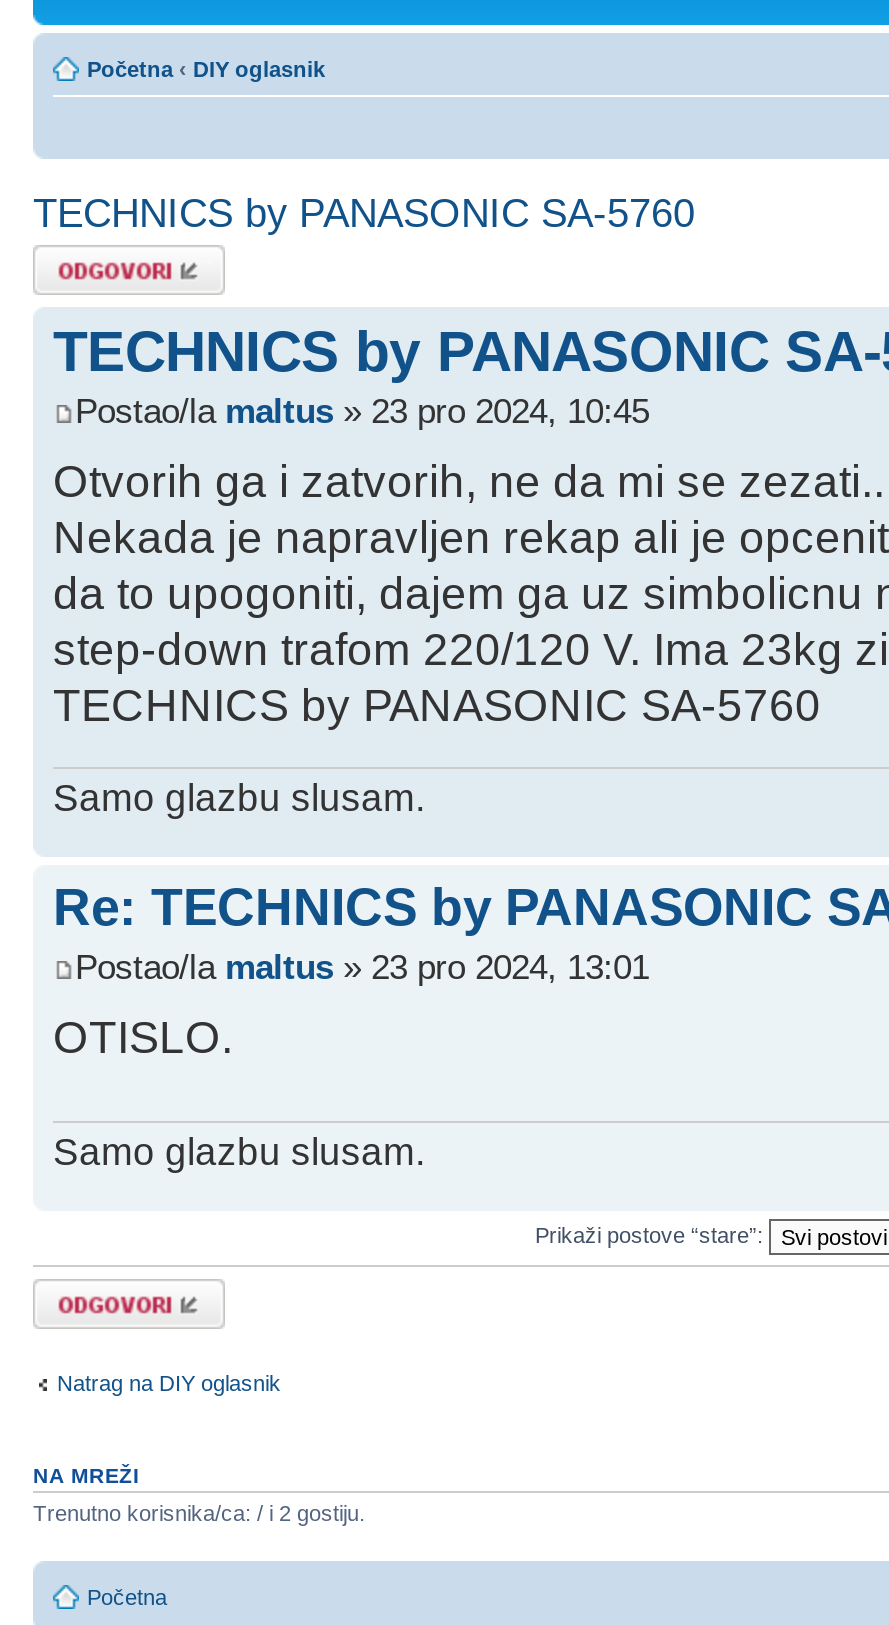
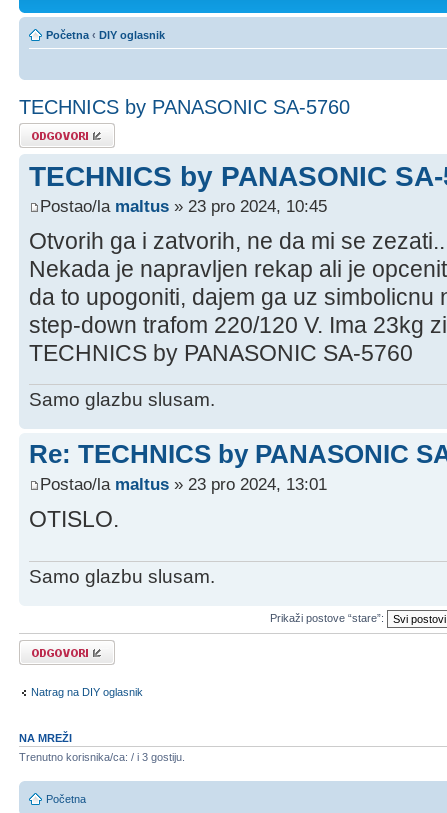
- Trenutno korisnika/ca: / i 2 gostiju.
+ Trenutno korisnika/ca: / i 3 gostiju.
